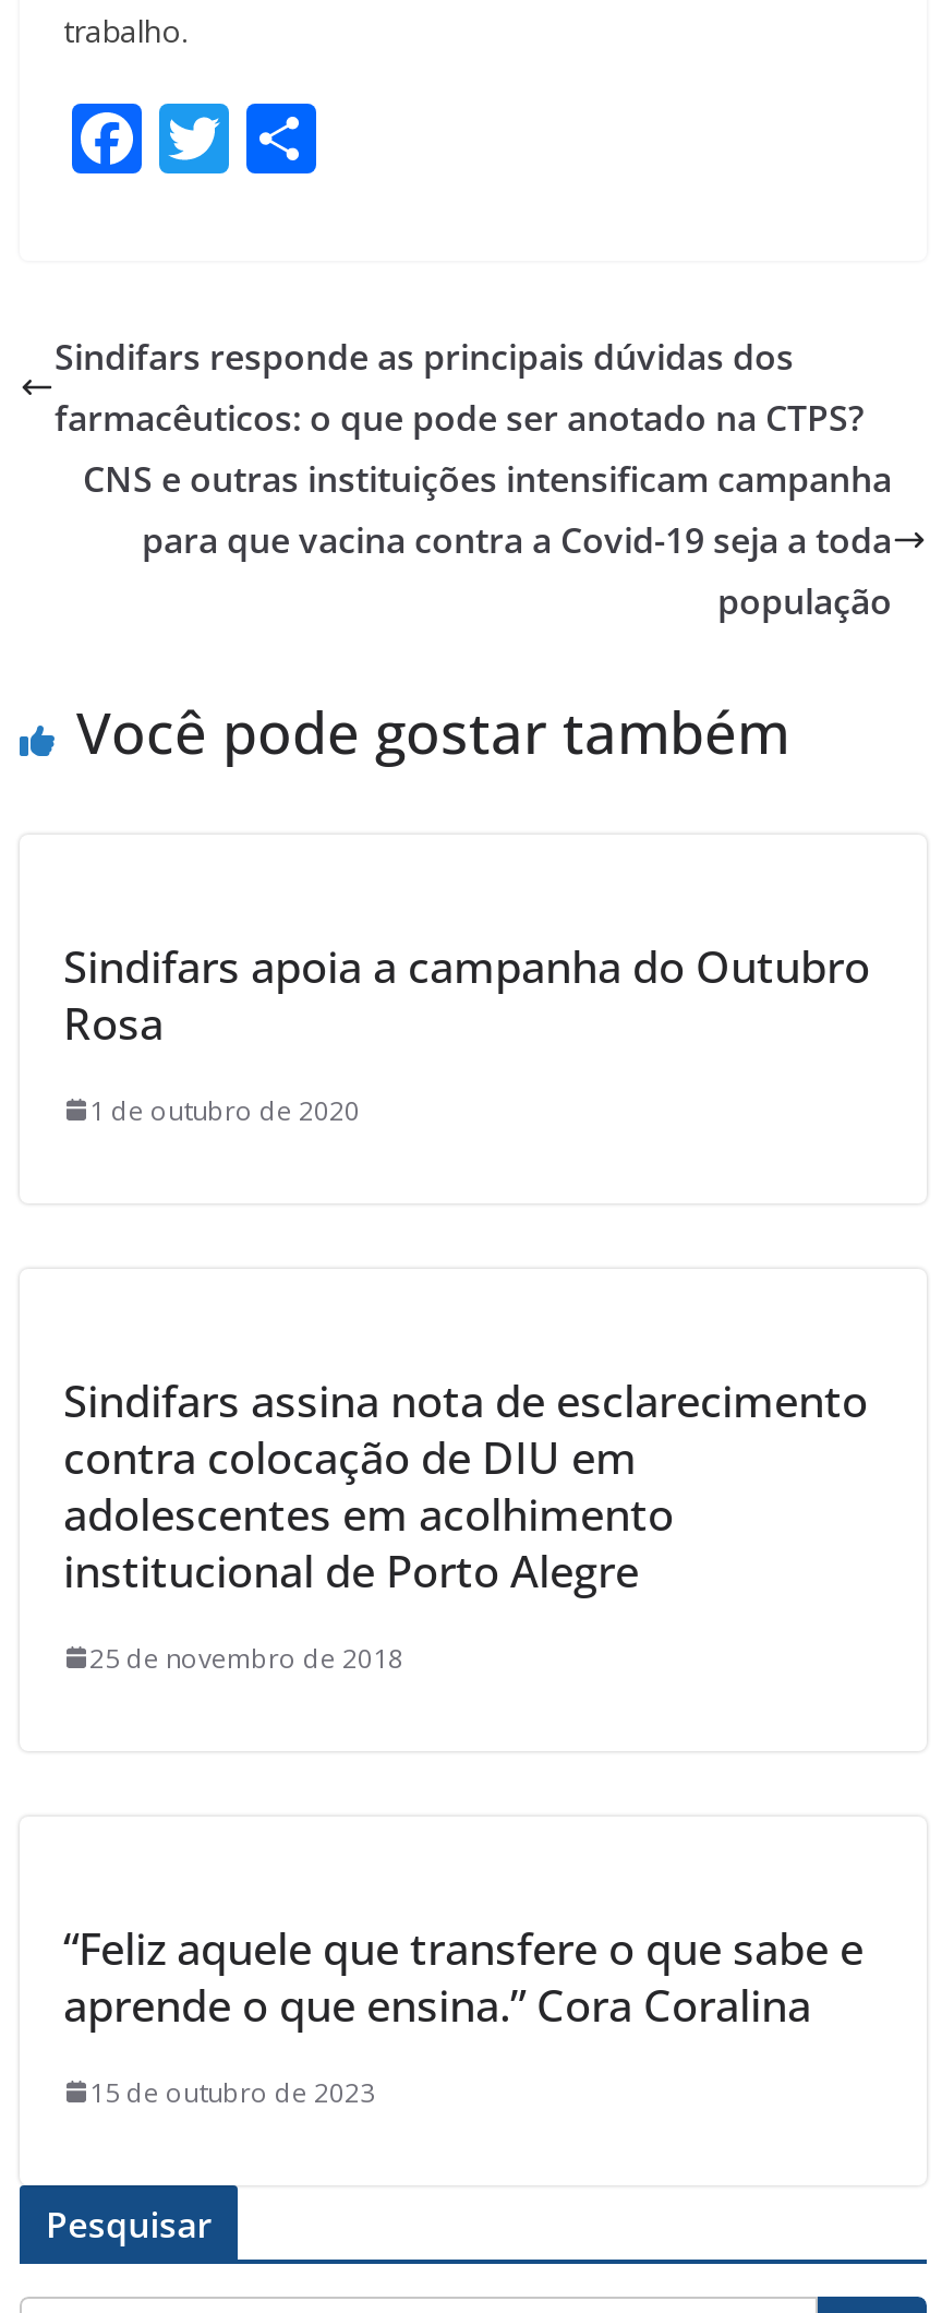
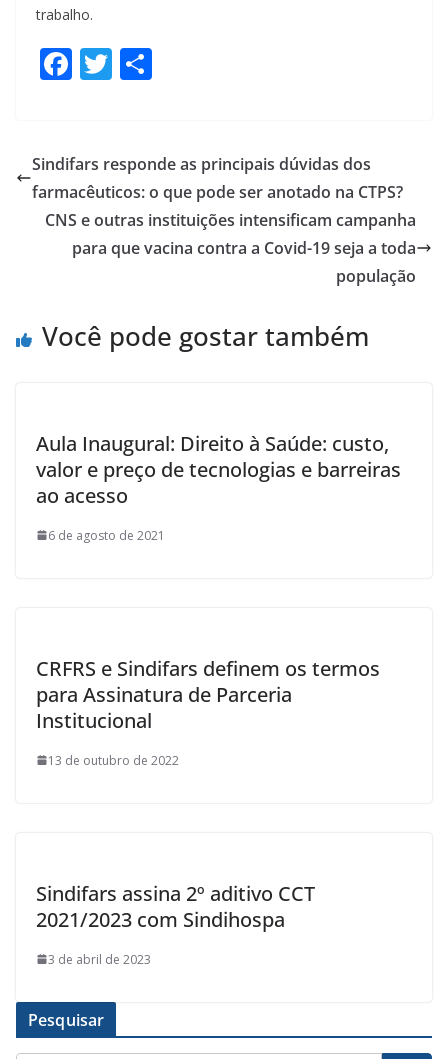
- Sindifars apoia a campanha do Outubro
- Rosa
+ Aula Inaugural: Direito à Saúde: custo,
+ valor e preço de tecnologias e barreiras
+ ao acesso

- 1 de outubro de 2020
+ 6 de agosto de 2021

- Sindifars assina nota de esclarecimento
- contra colocação de DIU em
- adolescentes em acolhimento
- institucional de Porto Alegre
+ CRFRS e Sindifars definem os termos
+ para Assinatura de Parceria
+ Institucional

- 25 de novembro de 2018
+ 13 de outubro de 2022

- “Feliz aquele que transfere o que sabe e
- aprende o que ensina.” Cora Coralina
+ Sindifars assina 2º aditivo CCT
+ 2021/2023 com Sindihospa

- 15 de outubro de 2023
+ 3 de abril de 2023
